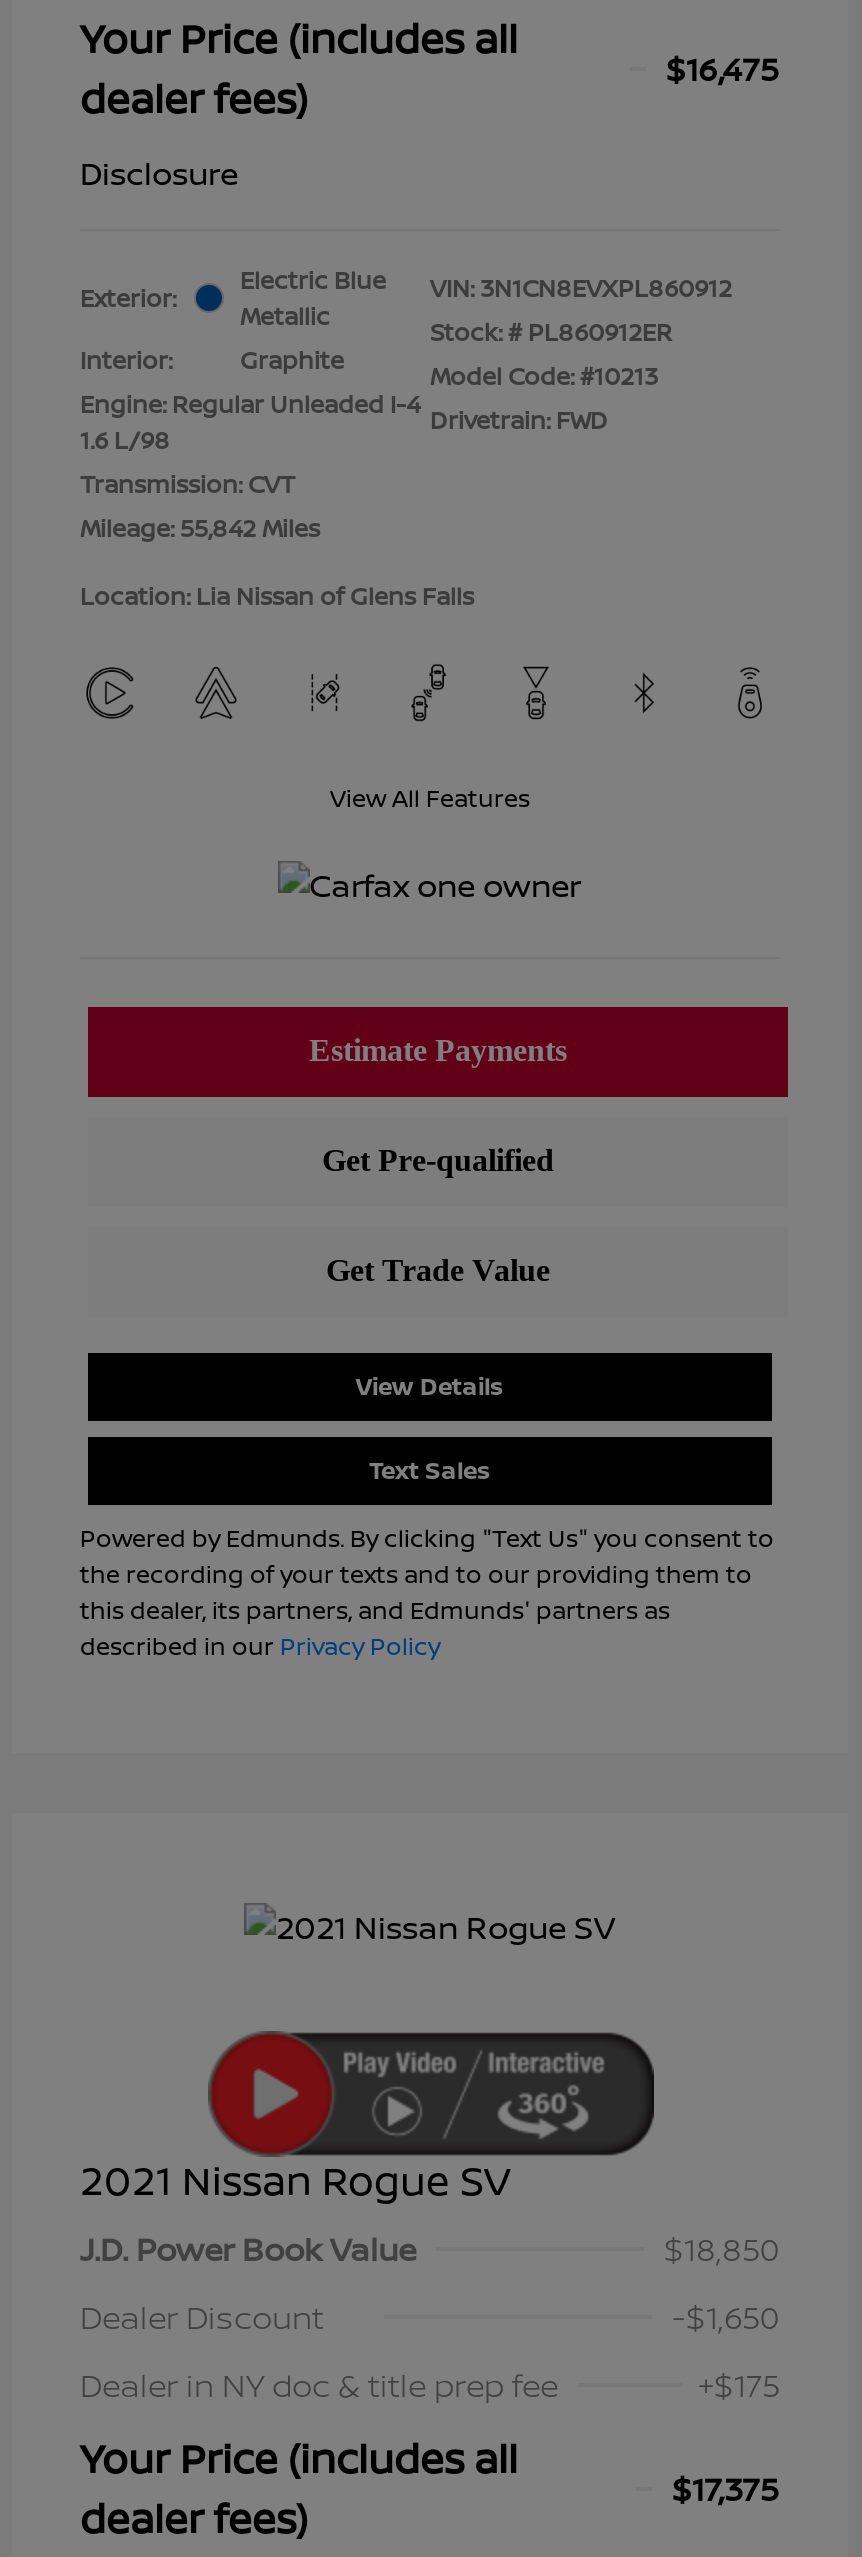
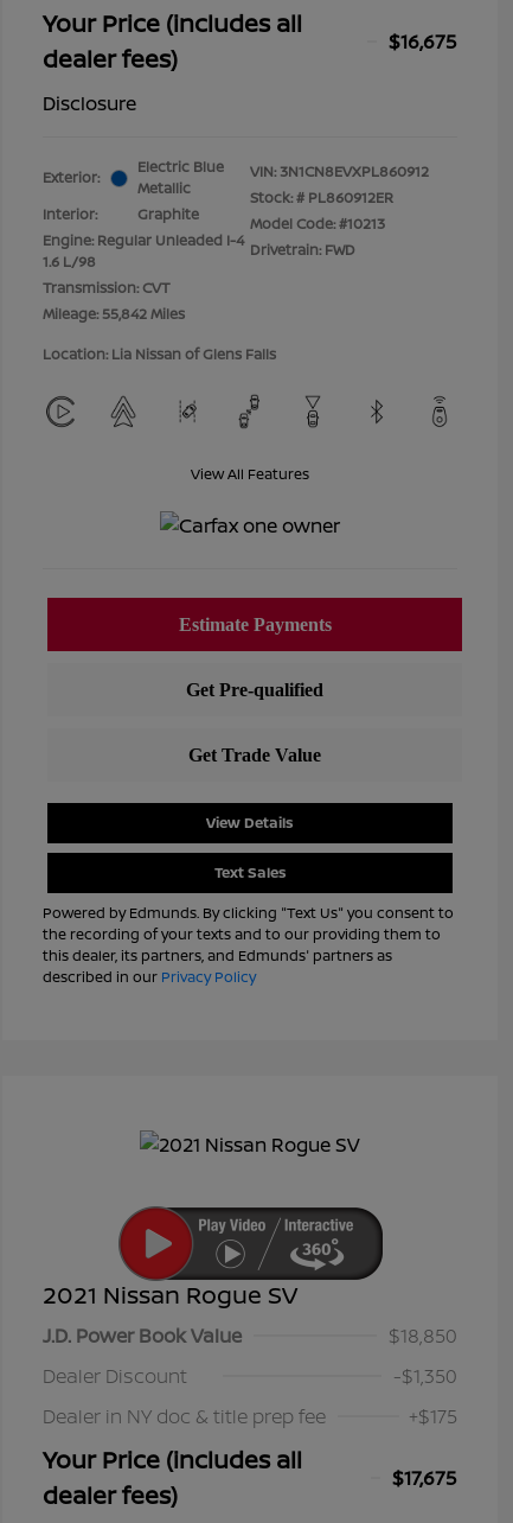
- $16,475
+ $16,675

- -$1,650
+ -$1,350

- $17,375
+ $17,675
